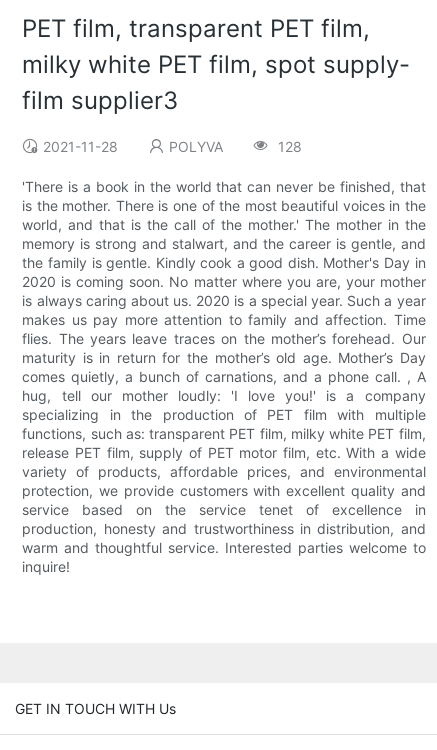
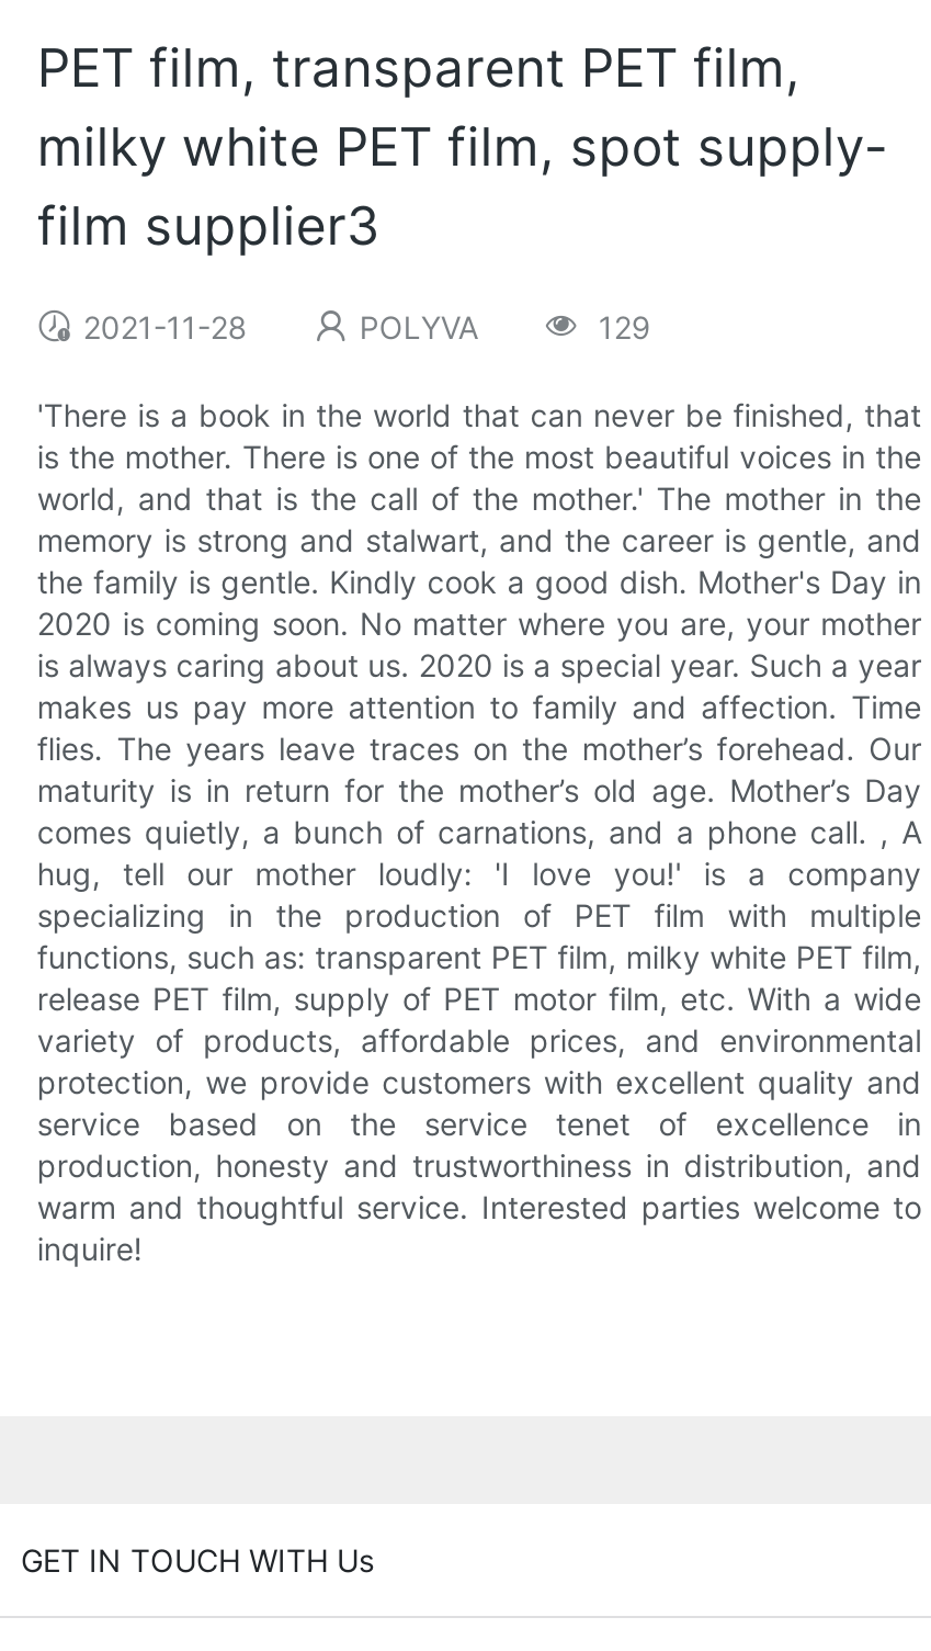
- 128
+ 129
